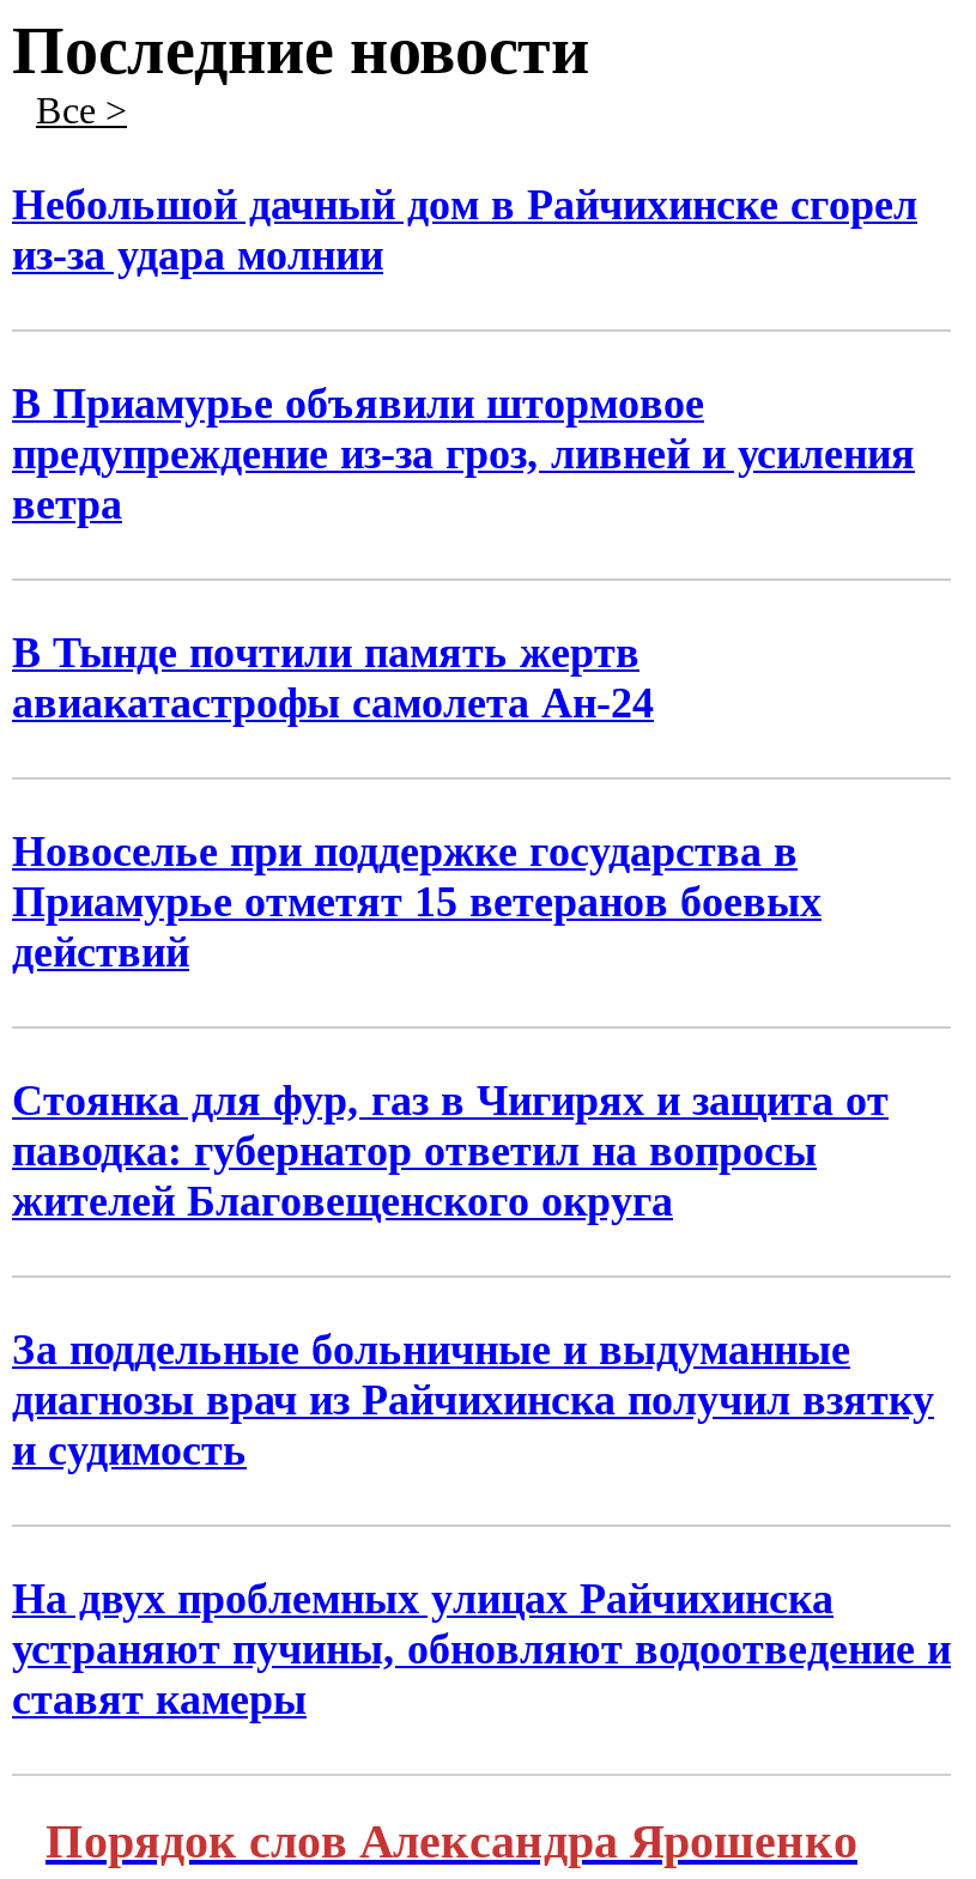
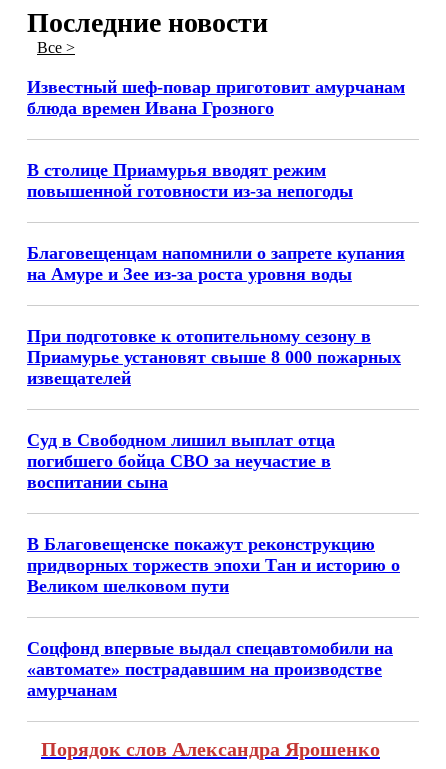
- Небольшой дачный дом в Райчихинске сгорел
- из-за удара молнии
+ Известный шеф-повар приготовит амурчанам
+ блюда времен Ивана Грозного

- В Приамурье объявили штормовое
- предупреждение из-за гроз, ливней и усиления
- ветра
+ В столице Приамурья вводят режим
+ повышенной готовности из-за непогоды

- В Тынде почтили память жертв
- авиакатастрофы самолета Ан-24
+ Благовещенцам напомнили о запрете купания
+ на Амуре и Зее из-за роста уровня воды

- Новоселье при поддержке государства в
- Приамурье отметят 15 ветеранов боевых
- действий
+ При подготовке к отопительному сезону в
+ Приамурье установят свыше 8 000 пожарных
+ извещателей

- Стоянка для фур, газ в Чигирях и защита от
- паводка: губернатор ответил на вопросы
- жителей Благовещенского округа
+ Суд в Свободном лишил выплат отца
+ погибшего бойца СВО за неучастие в
+ воспитании сына

- За поддельные больничные и выдуманные
- диагнозы врач из Райчихинска получил взятку
- и судимость
+ В Благовещенске покажут реконструкцию
+ придворных торжеств эпохи Тан и историю о
+ Великом шелковом пути

- На двух проблемных улицах Райчихинска
- устраняют пучины, обновляют водоотведение и
- ставят камеры
+ Соцфонд впервые выдал спецавтомобили на
+ «автомате» пострадавшим на производстве
+ амурчанам
